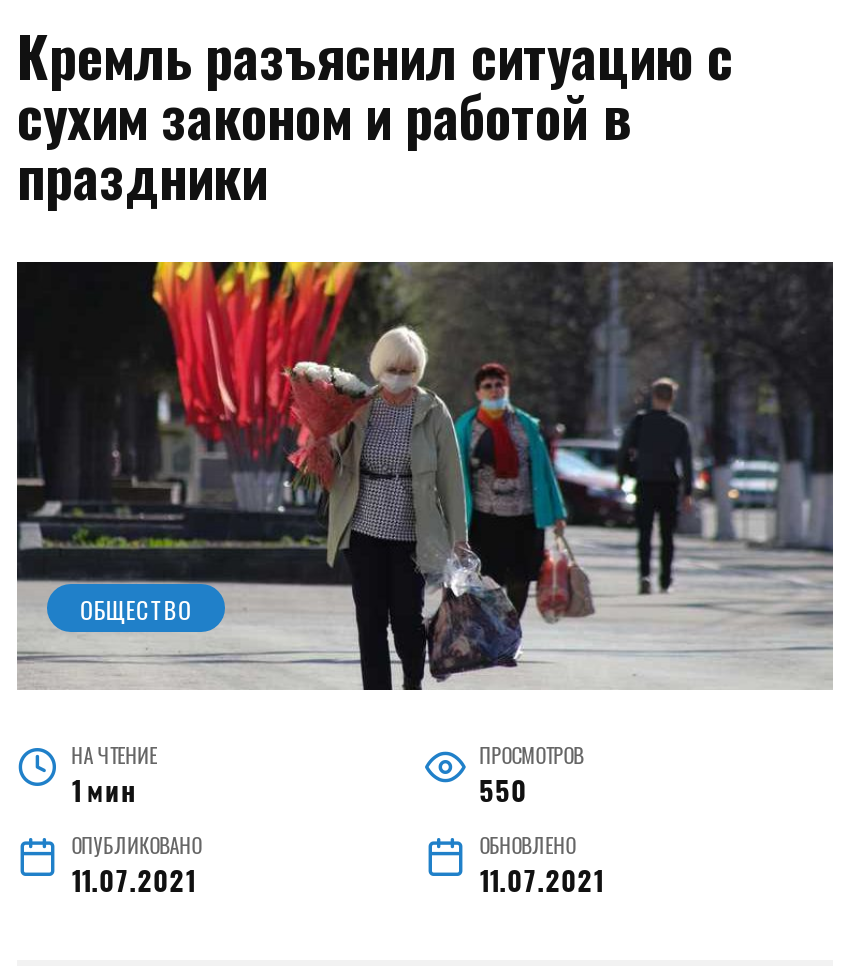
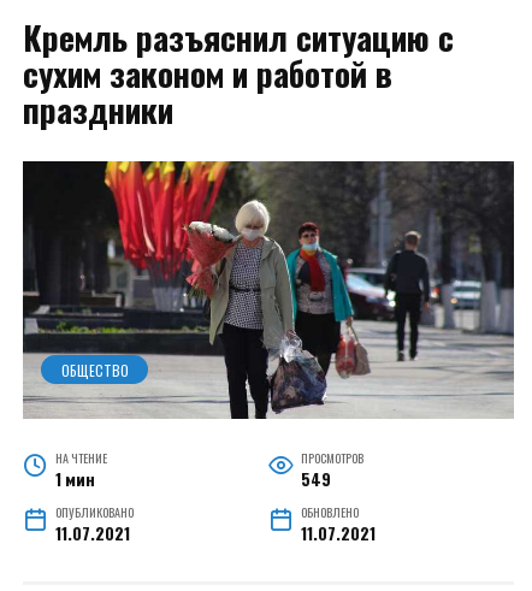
- 550
+ 549
